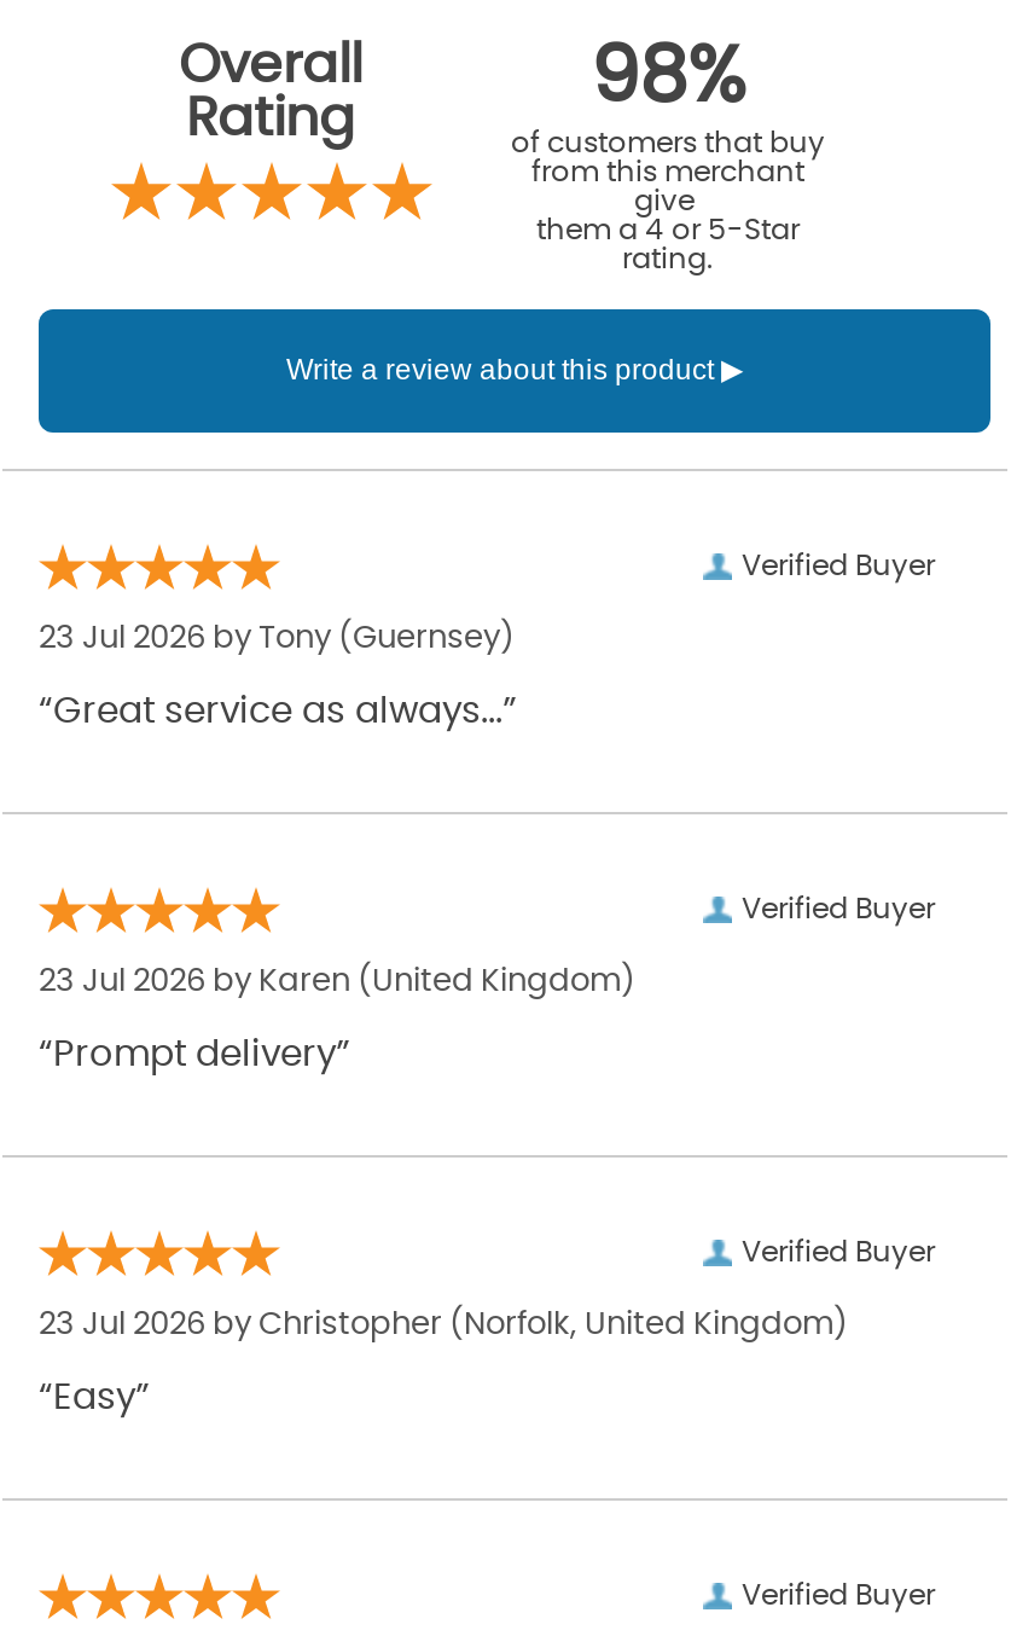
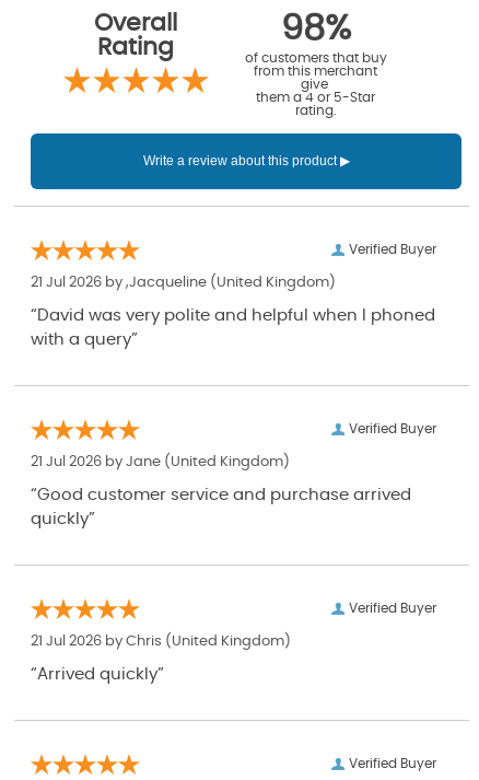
- 23 Jul 2026 by Tony (Guernsey)
- “Great service as always...”
+ 21 Jul 2026 by,Jacqueline (United Kingdom)
+ “David was very polite and helpful when I phoned
+ with a query”

- 23 Jul 2026 by Karen (United Kingdom)
- “Prompt delivery”
+ 21 Jul 2026 by Jane (United Kingdom)
+ “Good customer service and purchase arrived
+ quickly”

- 23 Jul 2026 by Christopher (Norfolk, United Kingdom)
+ 21 Jul 2026 by Chris (United Kingdom)

- “Easy”
+ “Arrived quickly”
